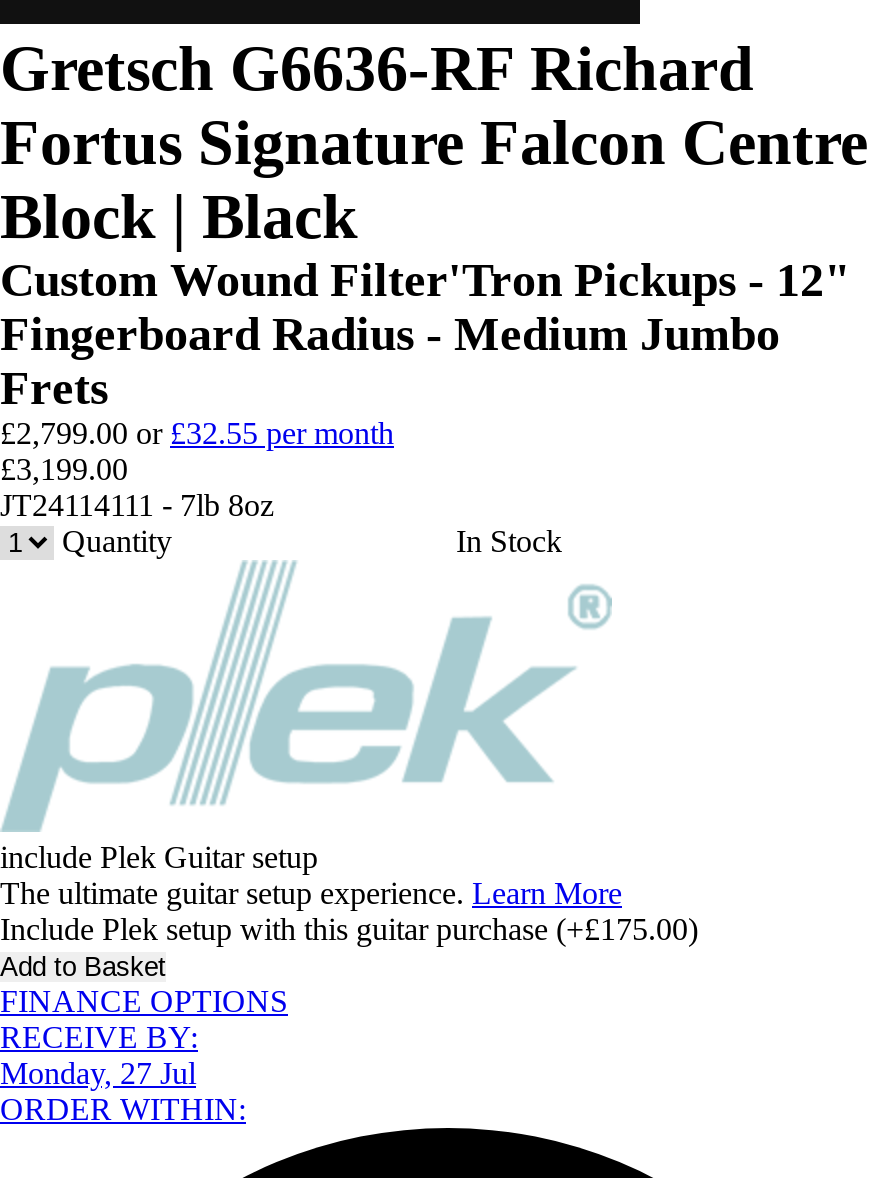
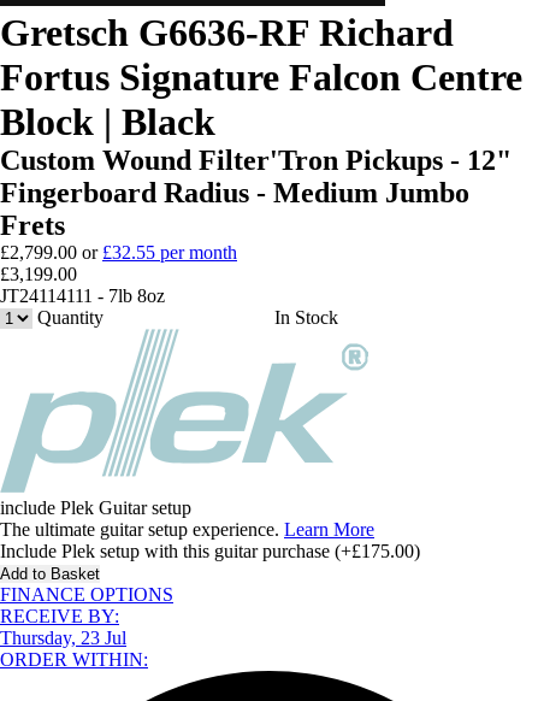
- Monday, 27 Jul
+ Thursday, 23 Jul
